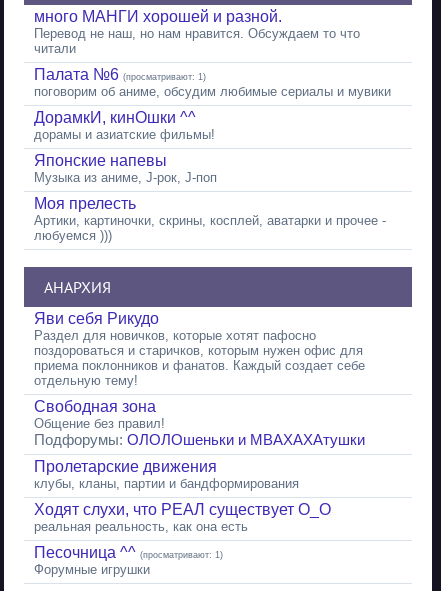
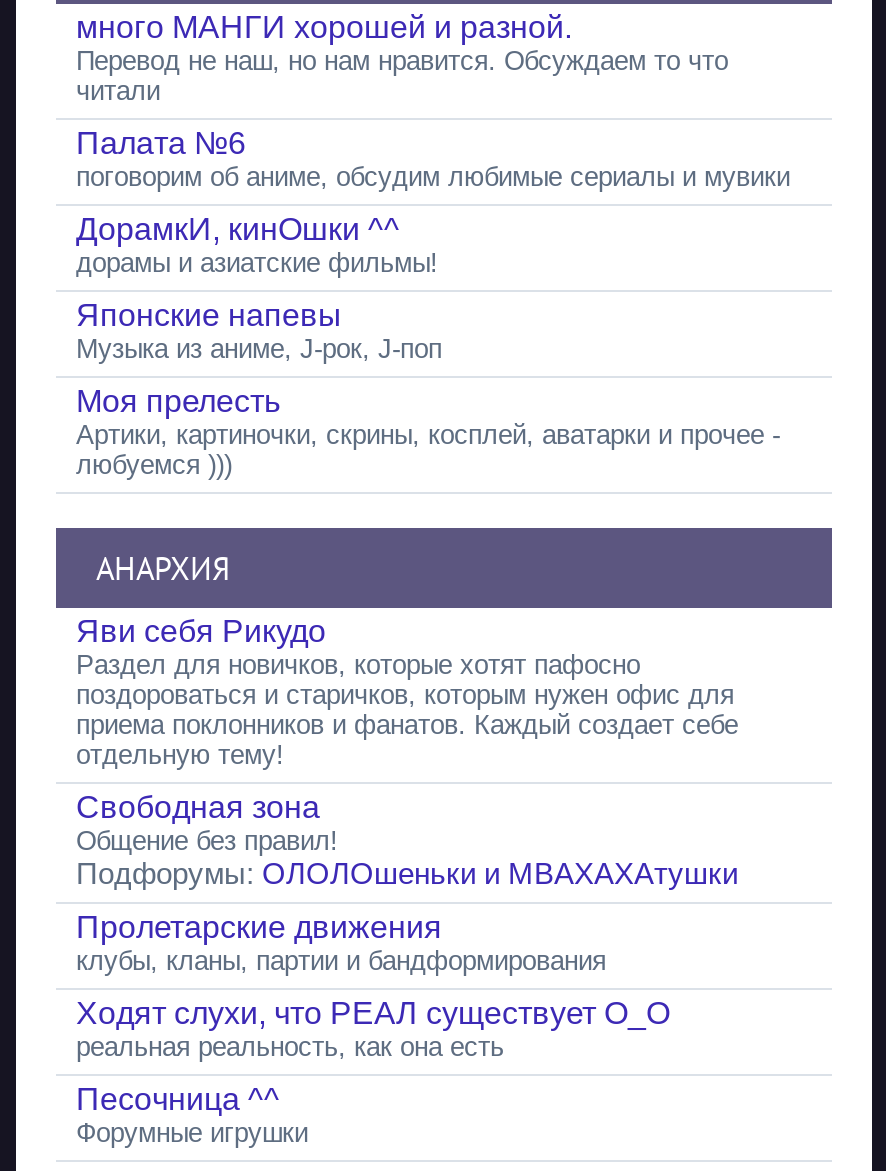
- Палата №6 (просматривают: 1)
+ Палата №6

- Песочница ^^ (просматривают: 1)
+ Песочница ^^
